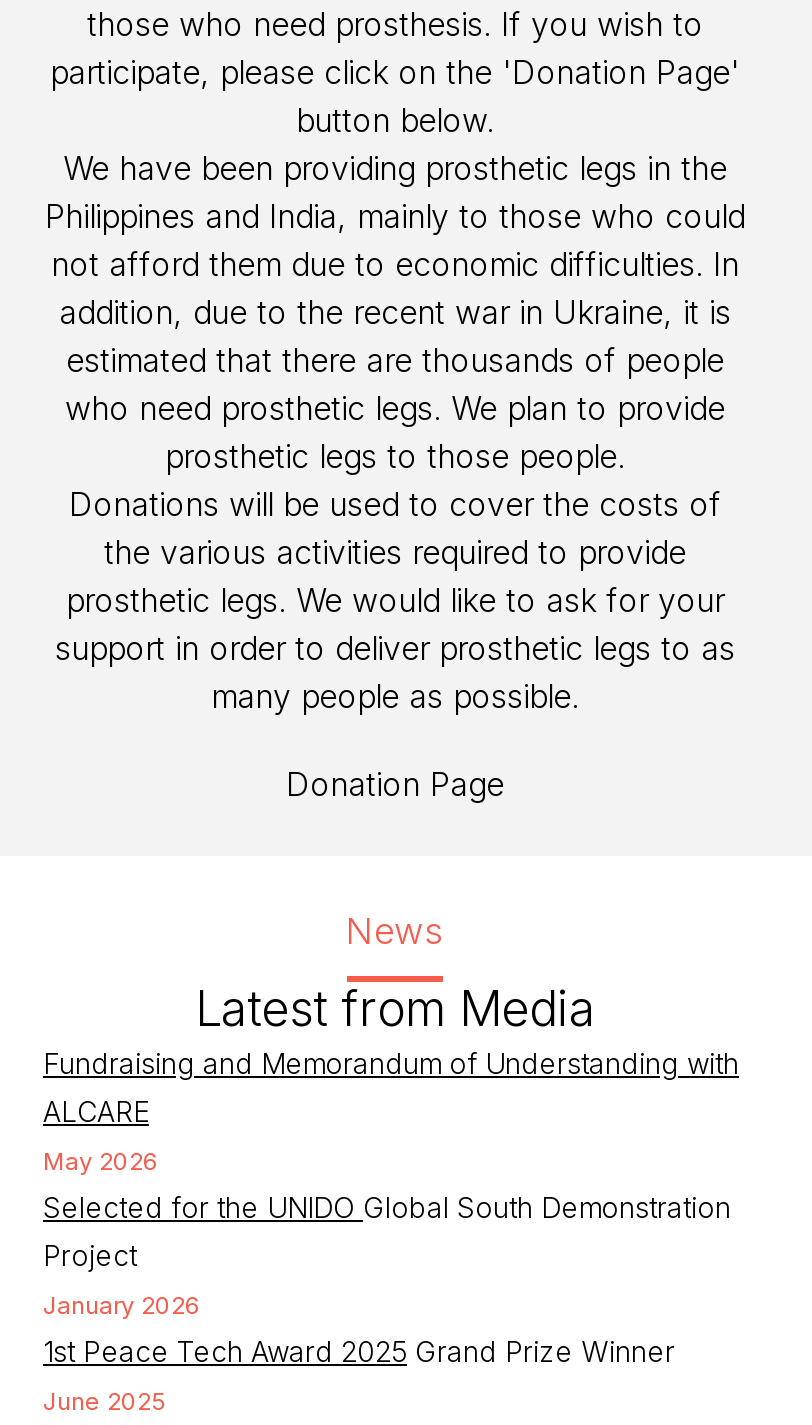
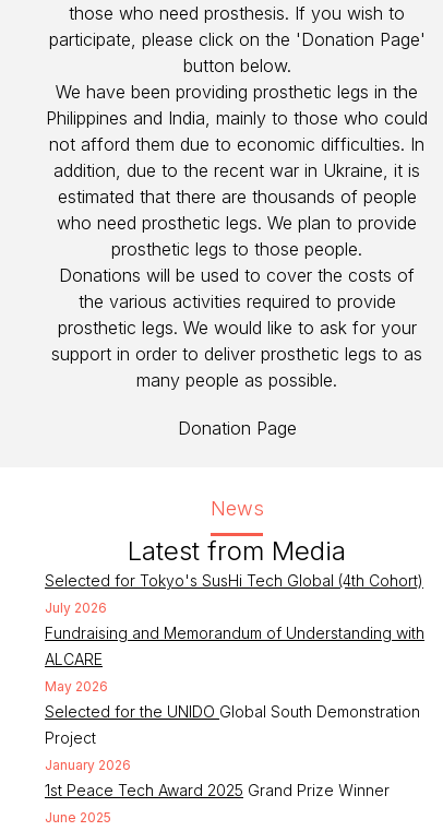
+ Selected for Tokyo's SusHi Tech Global (4th Cohort)
+ July 2026
